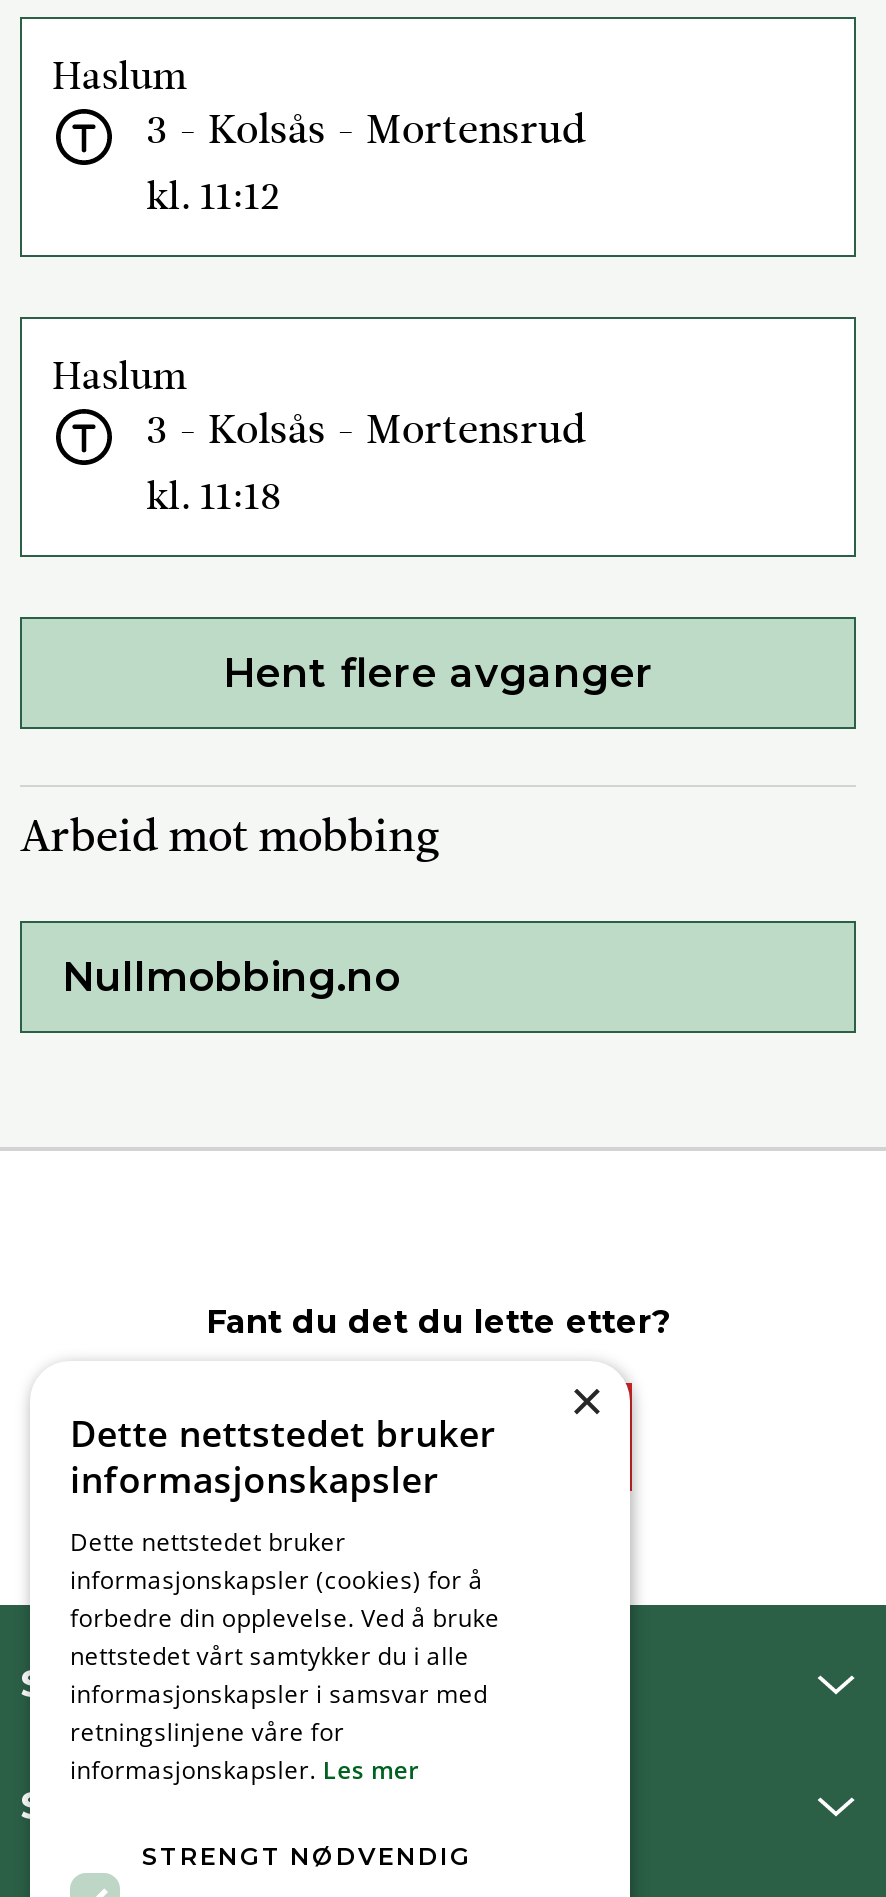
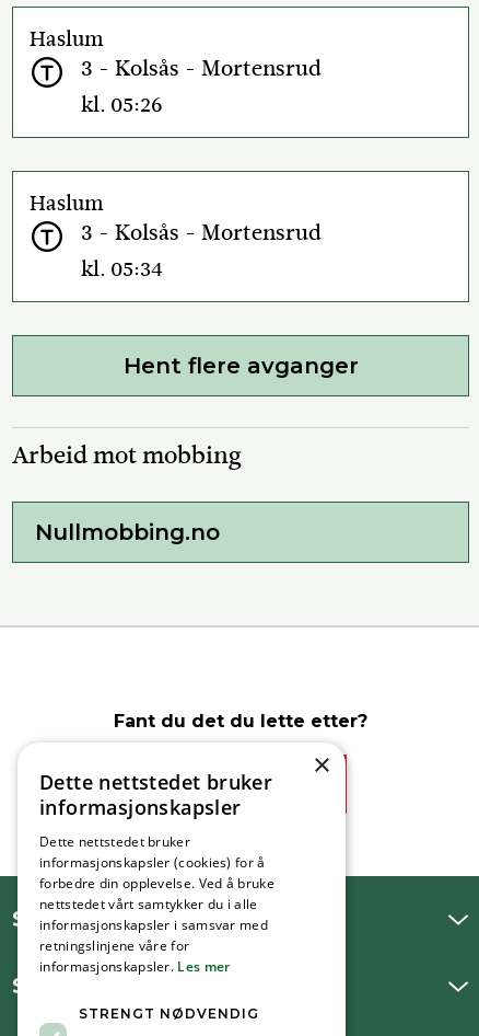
- kl. 11:12
+ kl. 05:26

- kl. 11:18
+ kl. 05:34
